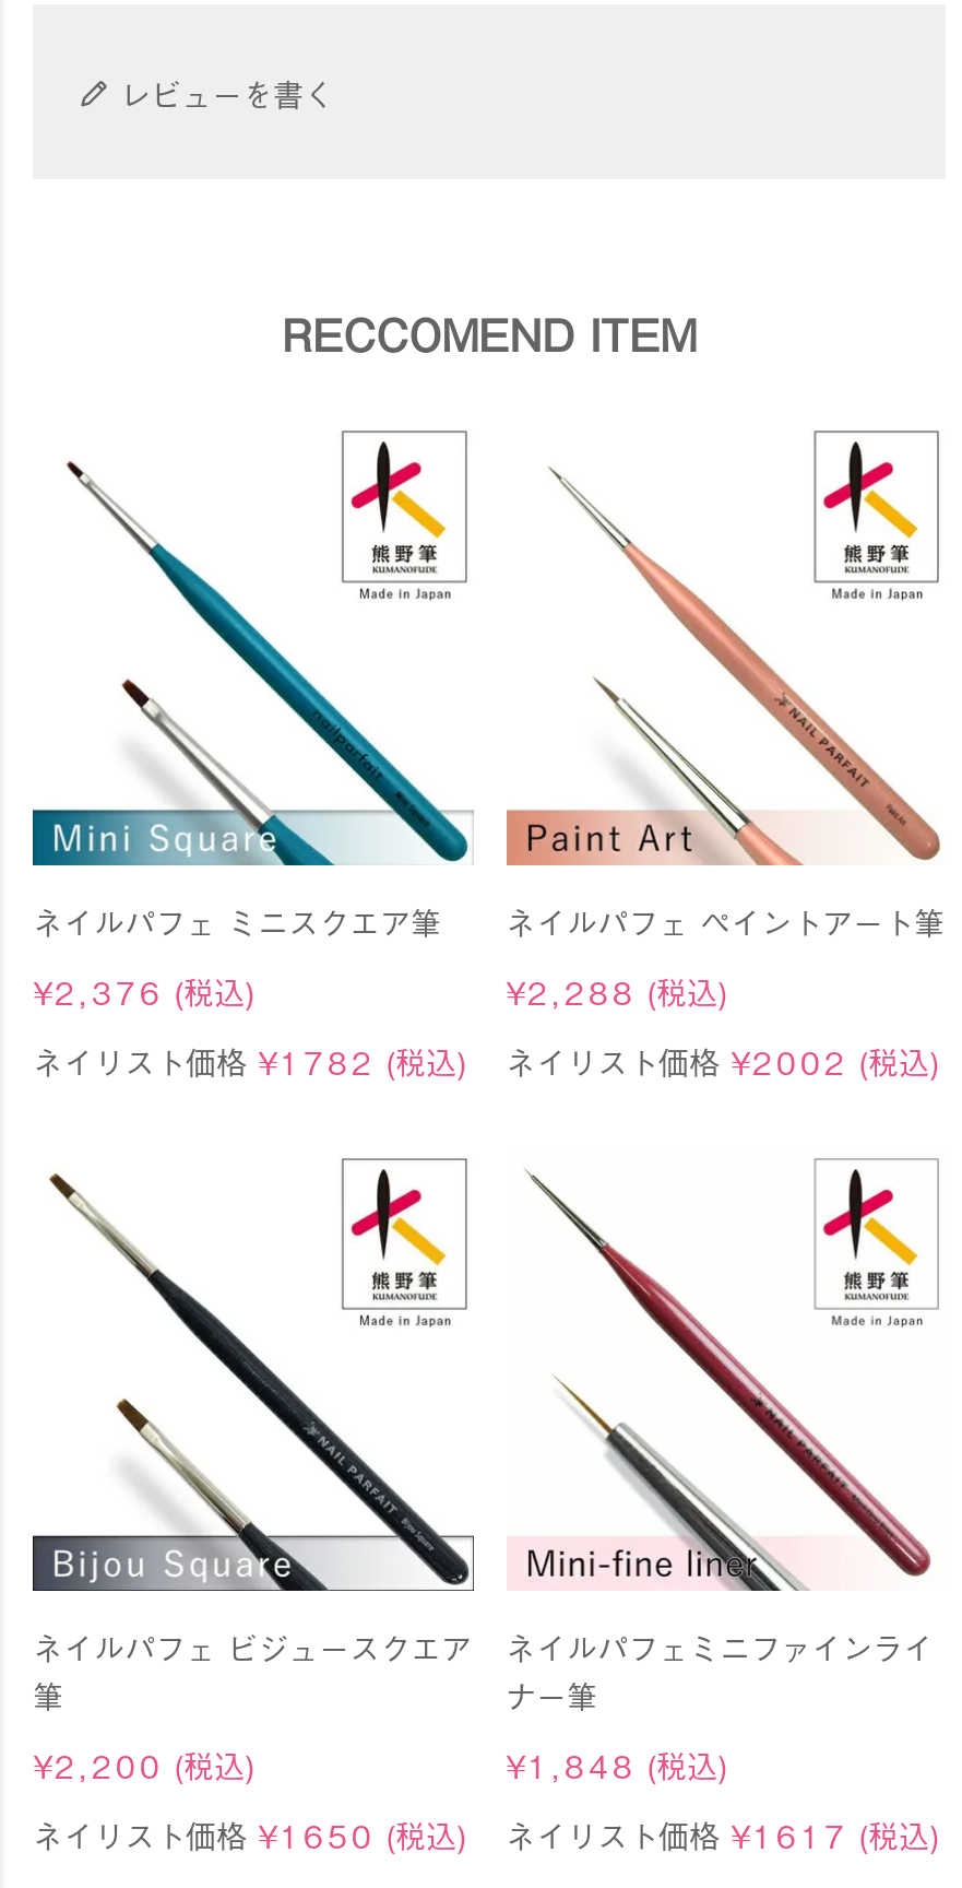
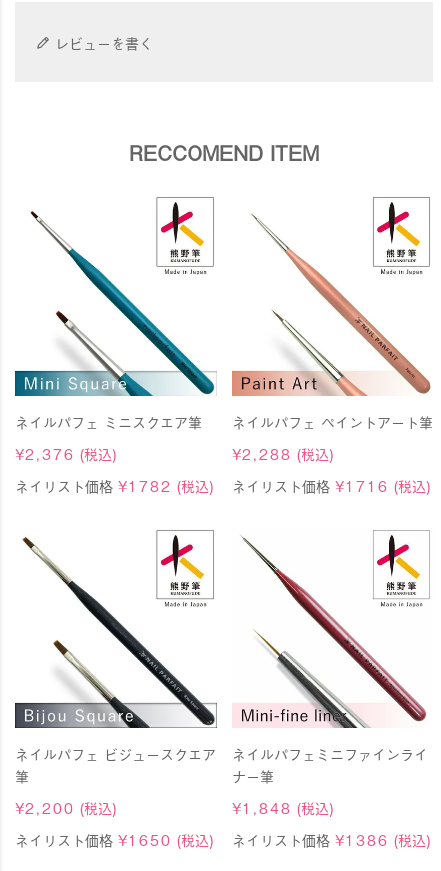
- ネイリスト価格 ¥2002 (税込)
+ ネイリスト価格 ¥1716 (税込)

- ネイリスト価格 ¥1617 (税込)
+ ネイリスト価格 ¥1386 (税込)
